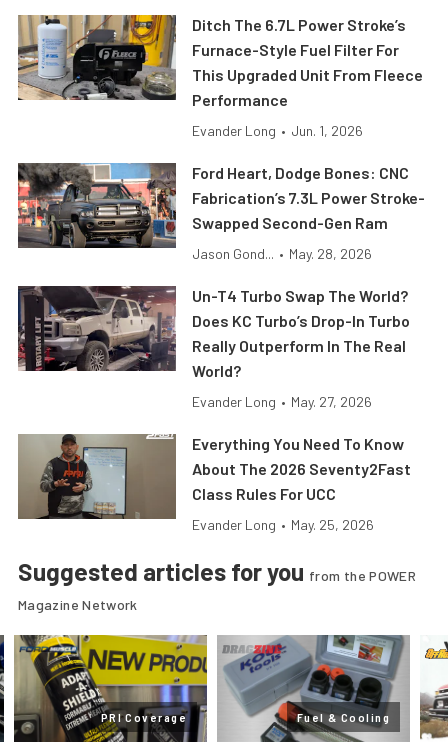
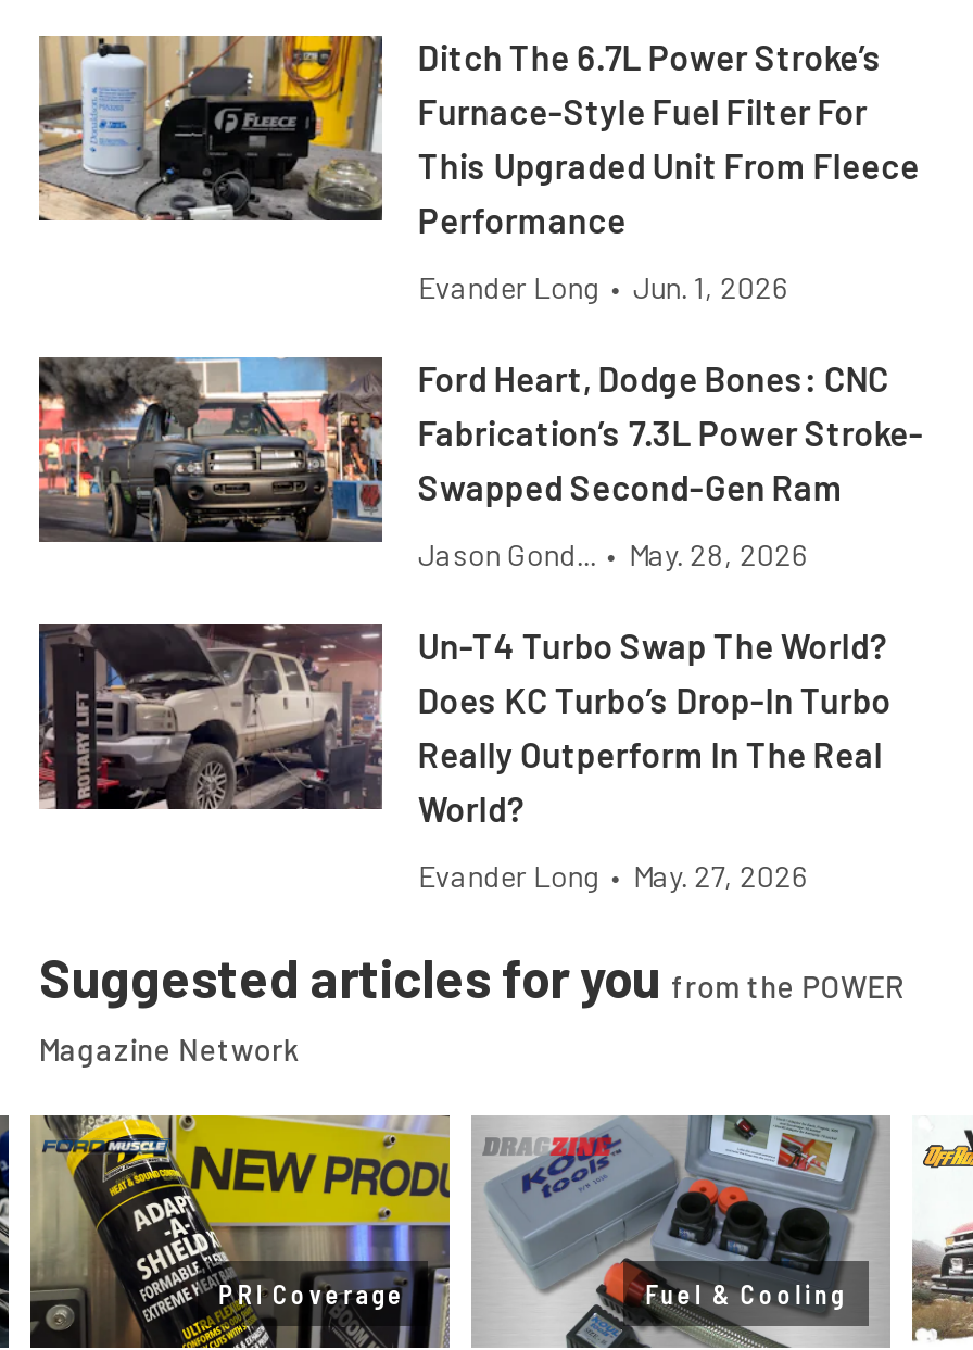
- [image]
- Everything You Need To Know
- About The 2026 Seventy2Fast
- Class Rules For UCC
- Evander Long • May. 25, 2026
